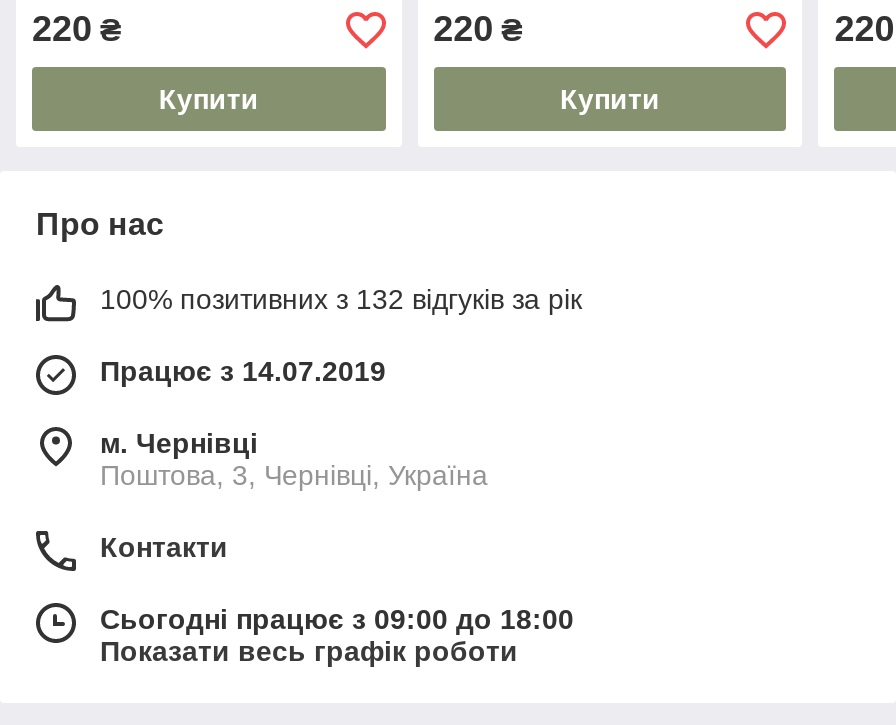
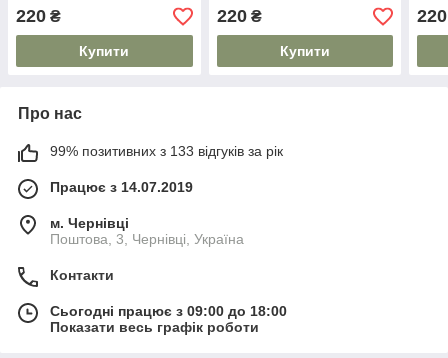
- 100% позитивних з 132 відгуків за рік
+ 99% позитивних з 133 відгуків за рік
